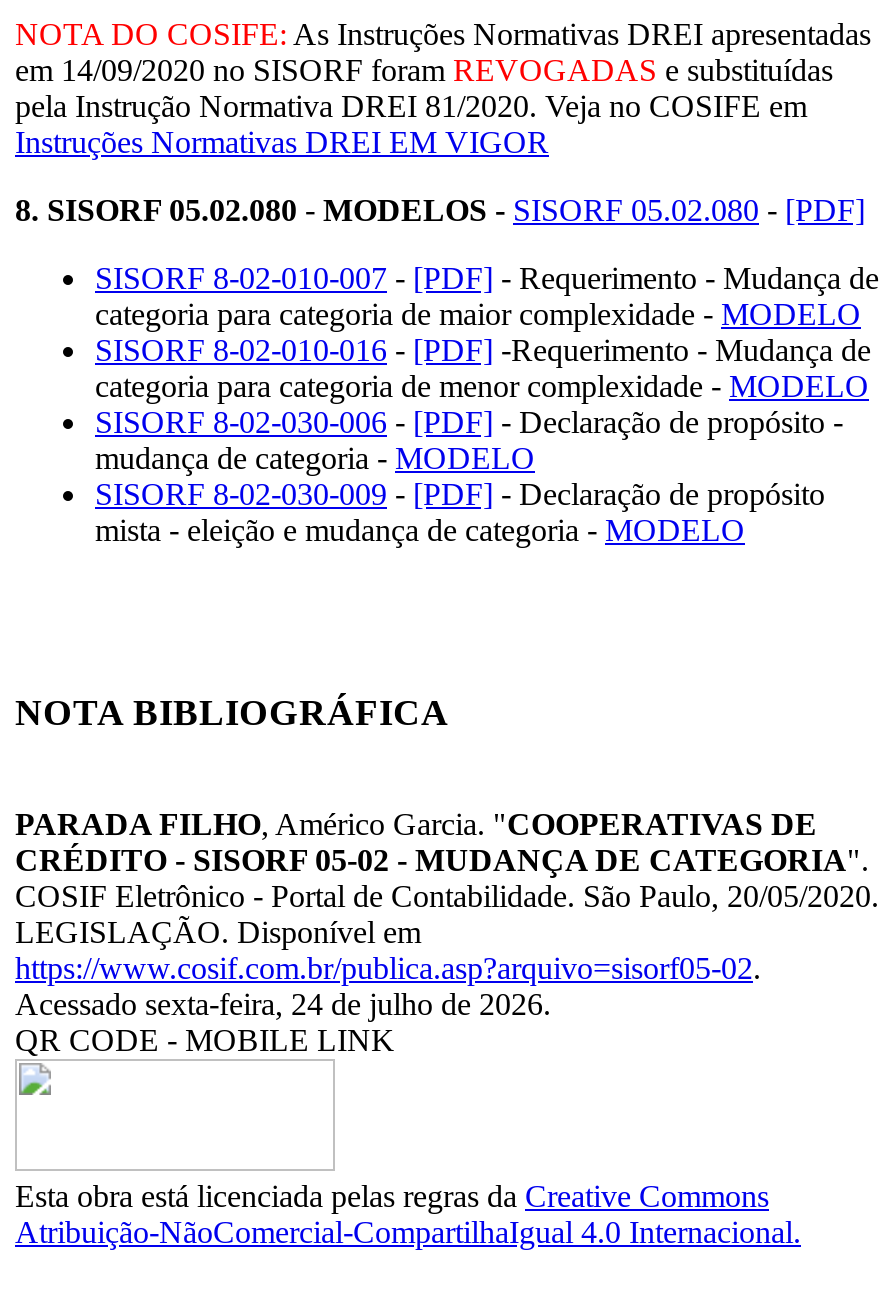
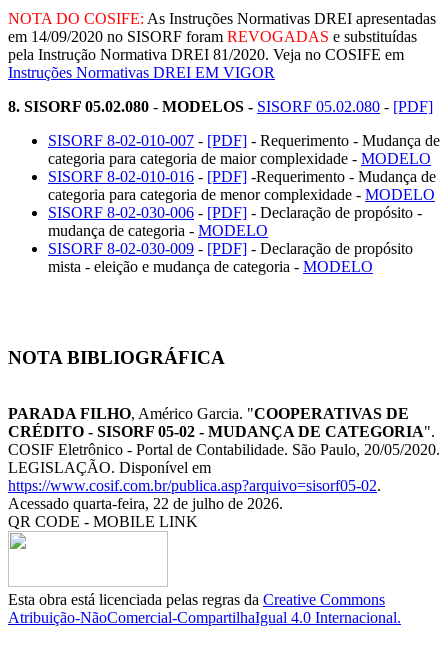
- Acessado sexta-feira, 24 de julho de 2026.
+ Acessado quarta-feira, 22 de julho de 2026.
